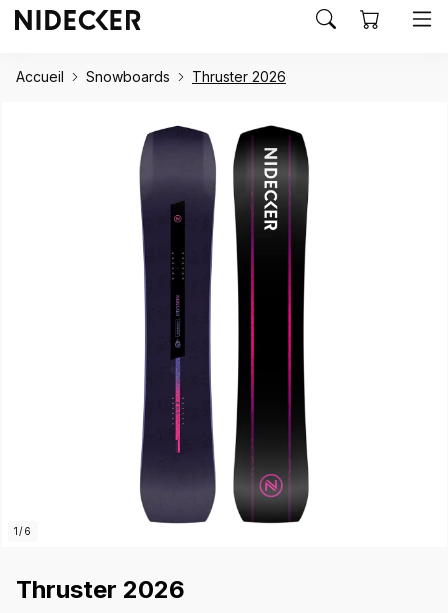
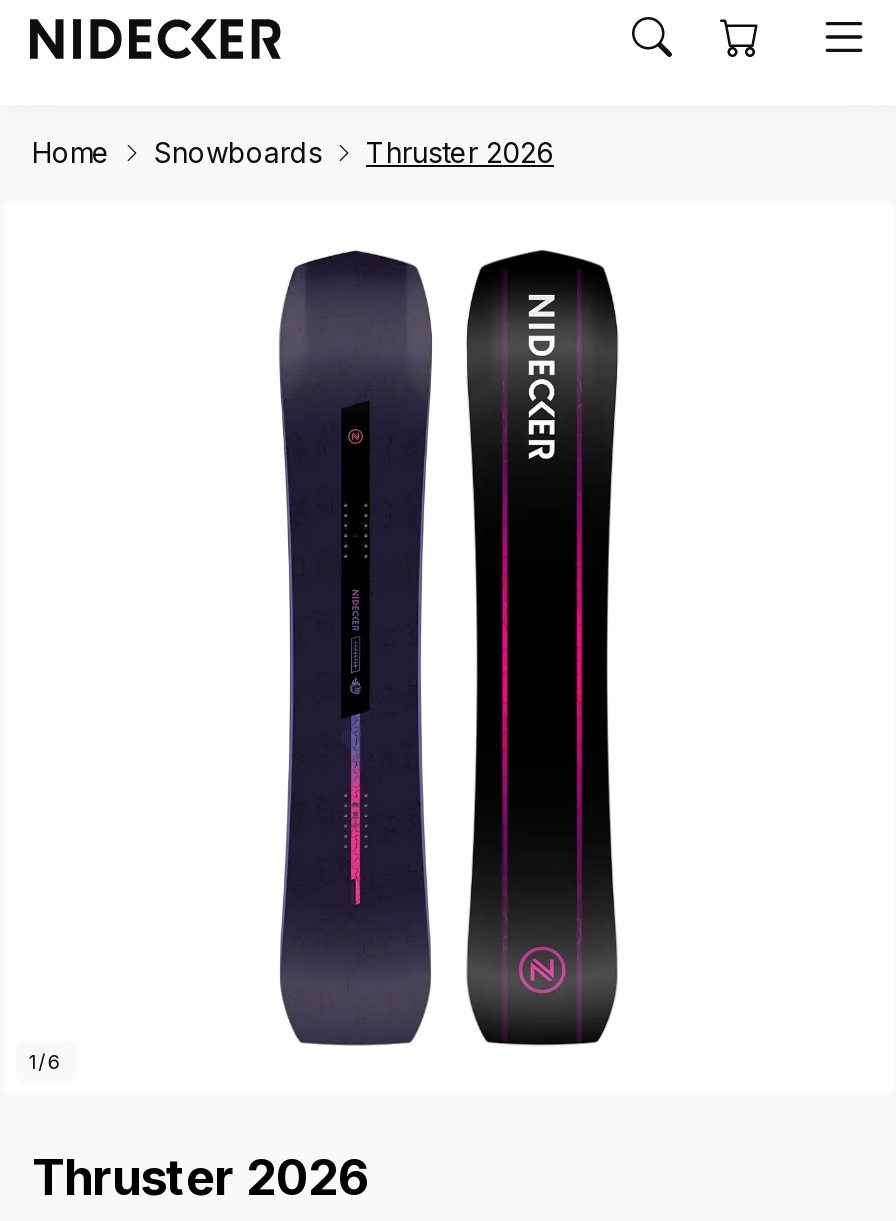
- Accueil
+ Home
